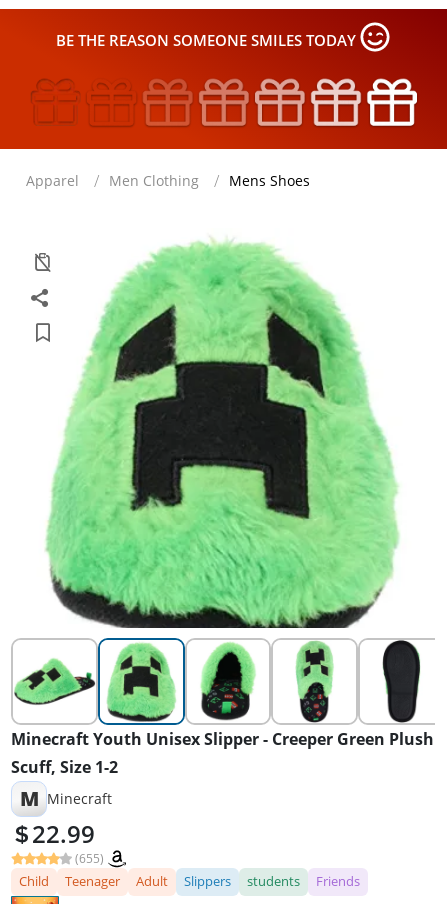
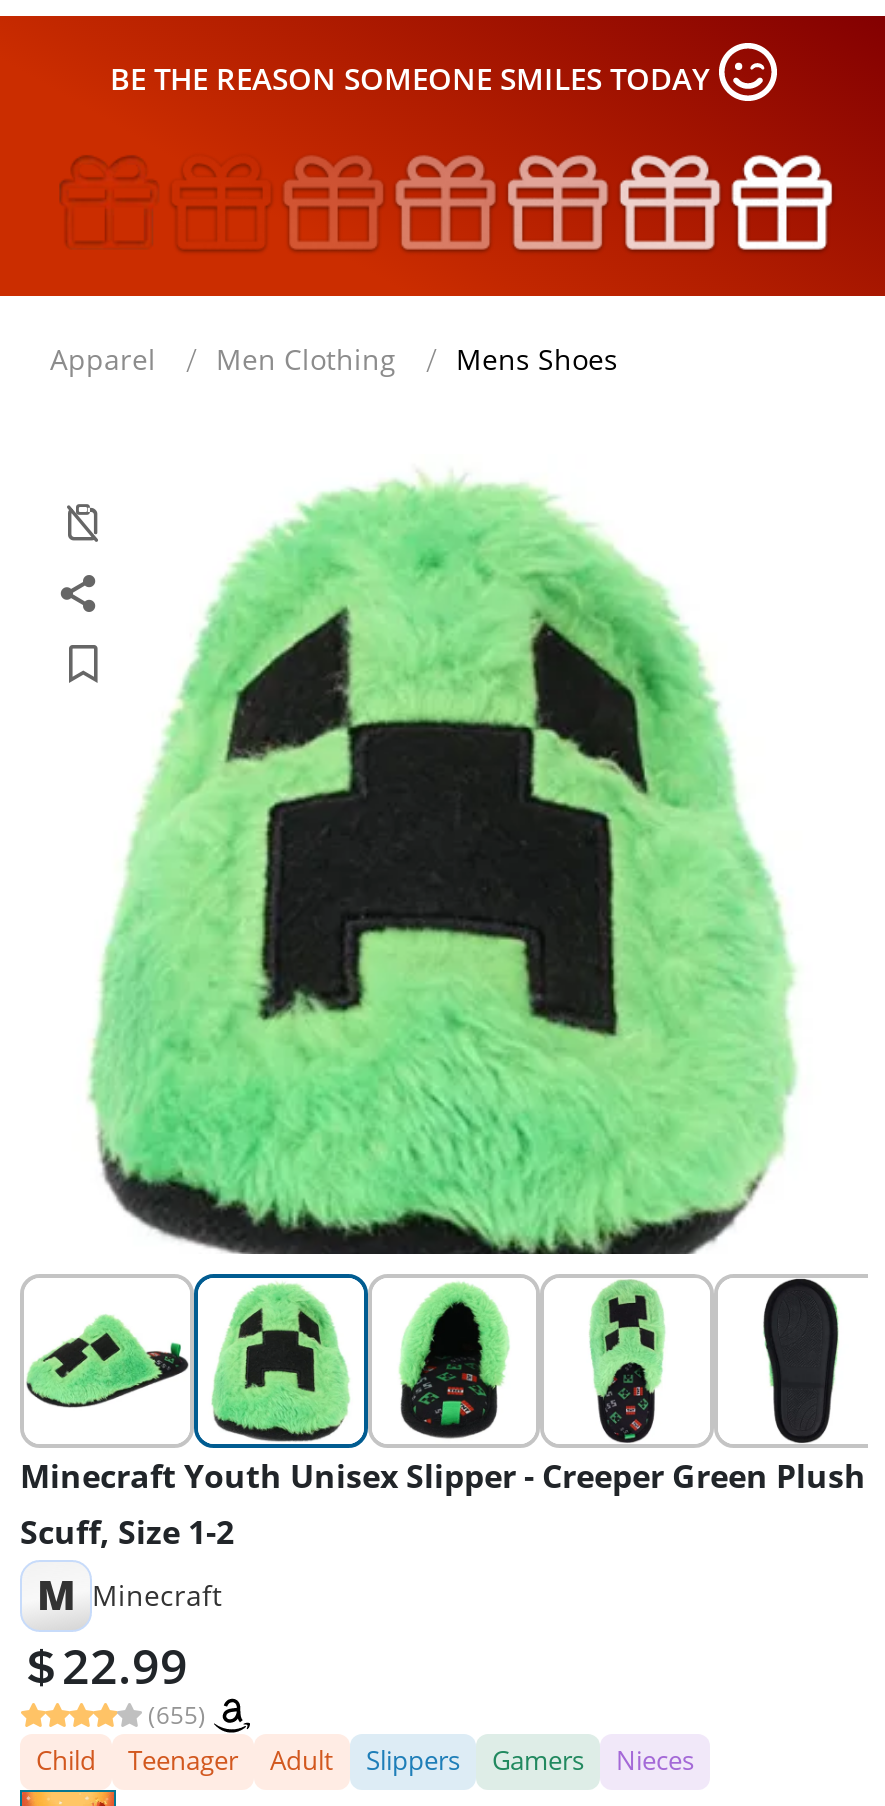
- students
- Friends
+ Gamers
+ Nieces
